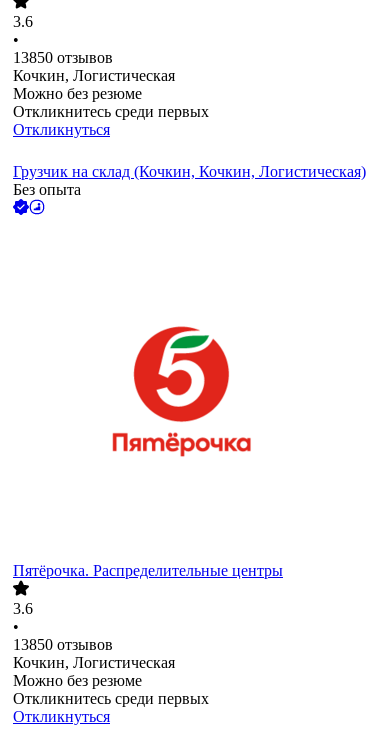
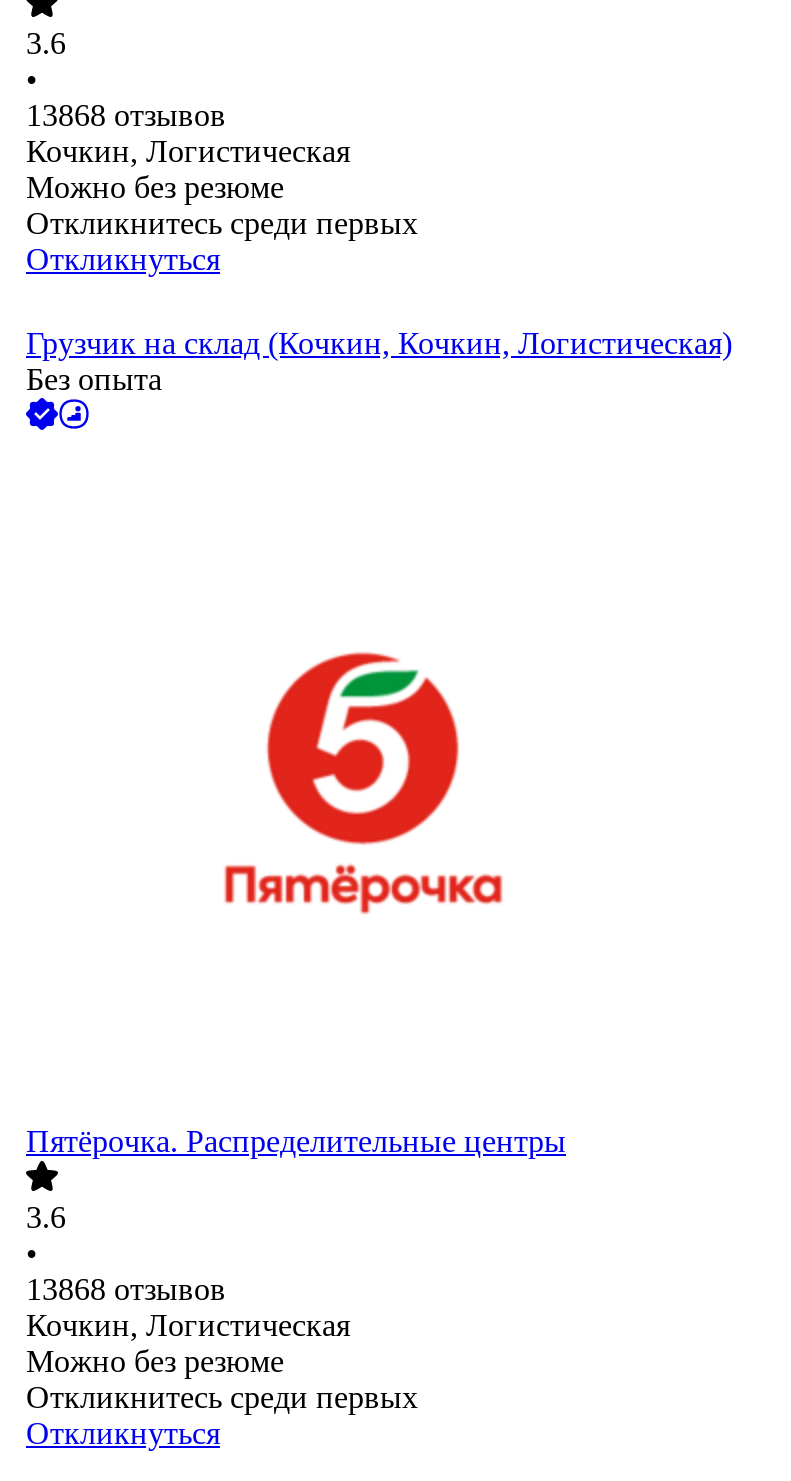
- 13850 отзывов
+ 13868 отзывов

- 13850 отзывов
+ 13868 отзывов
